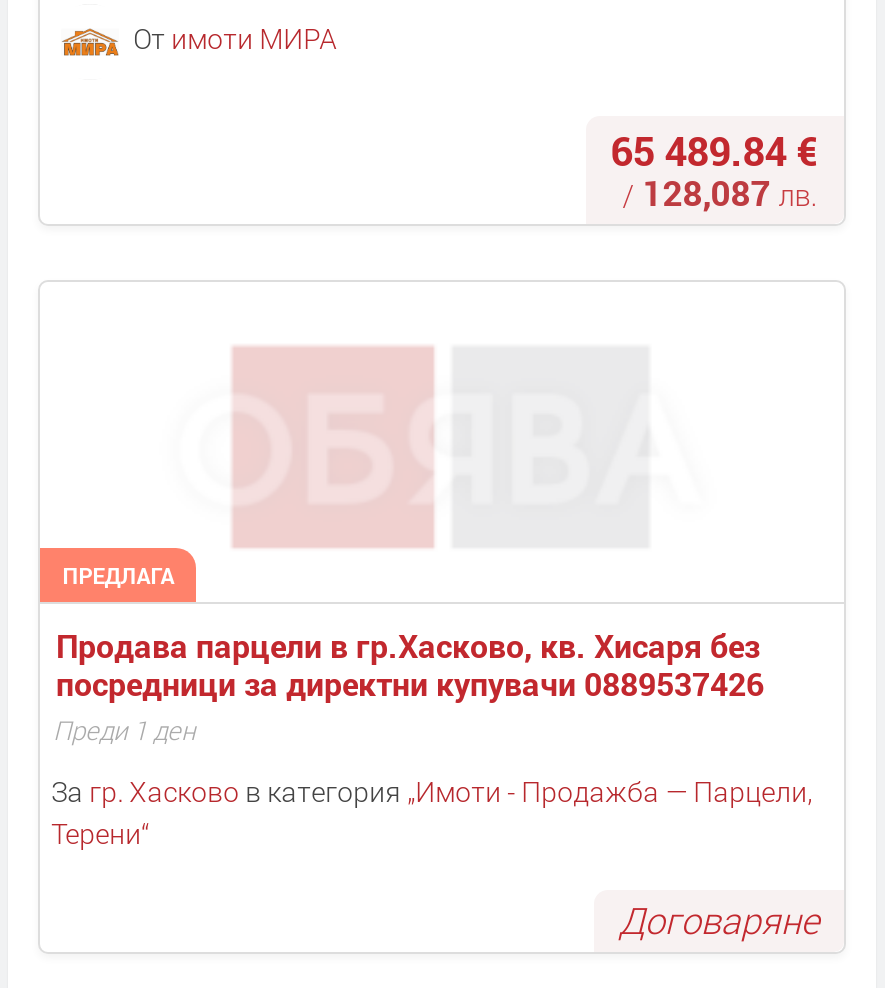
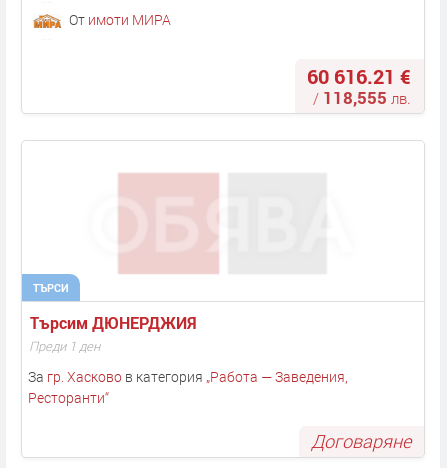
- 65 489.84 €
- / 128,087 лв.
+ 60 616.21 €
+ / 118,555 лв.

- ПРЕДЛАГА
+ ТЪРСИ

- Продава парцели в гр.Хасково, кв. Хисаря без
- посредници за директни купувачи 0889537426
+ Търсим ДЮНЕРДЖИЯ

- За гр. Хасково в категория „ Имоти - Продажба — Парцели,
- Терени“
+ За гр. Хасково в категория „ Работа — Заведения,
+ Ресторанти“
